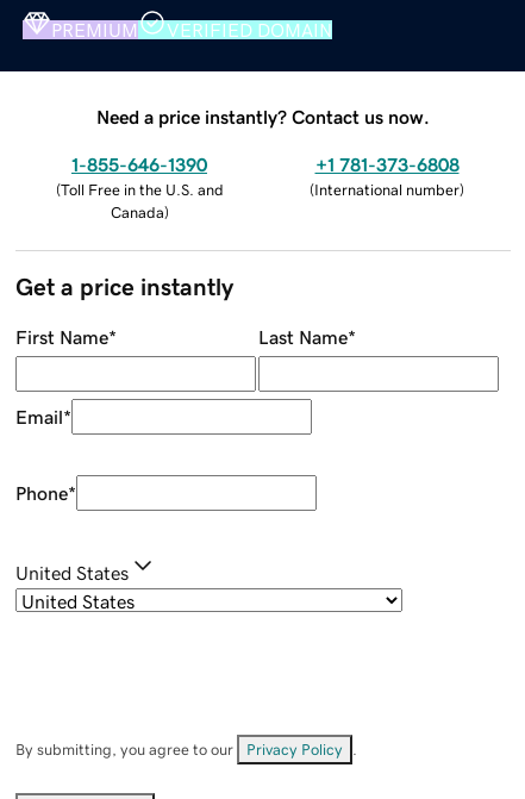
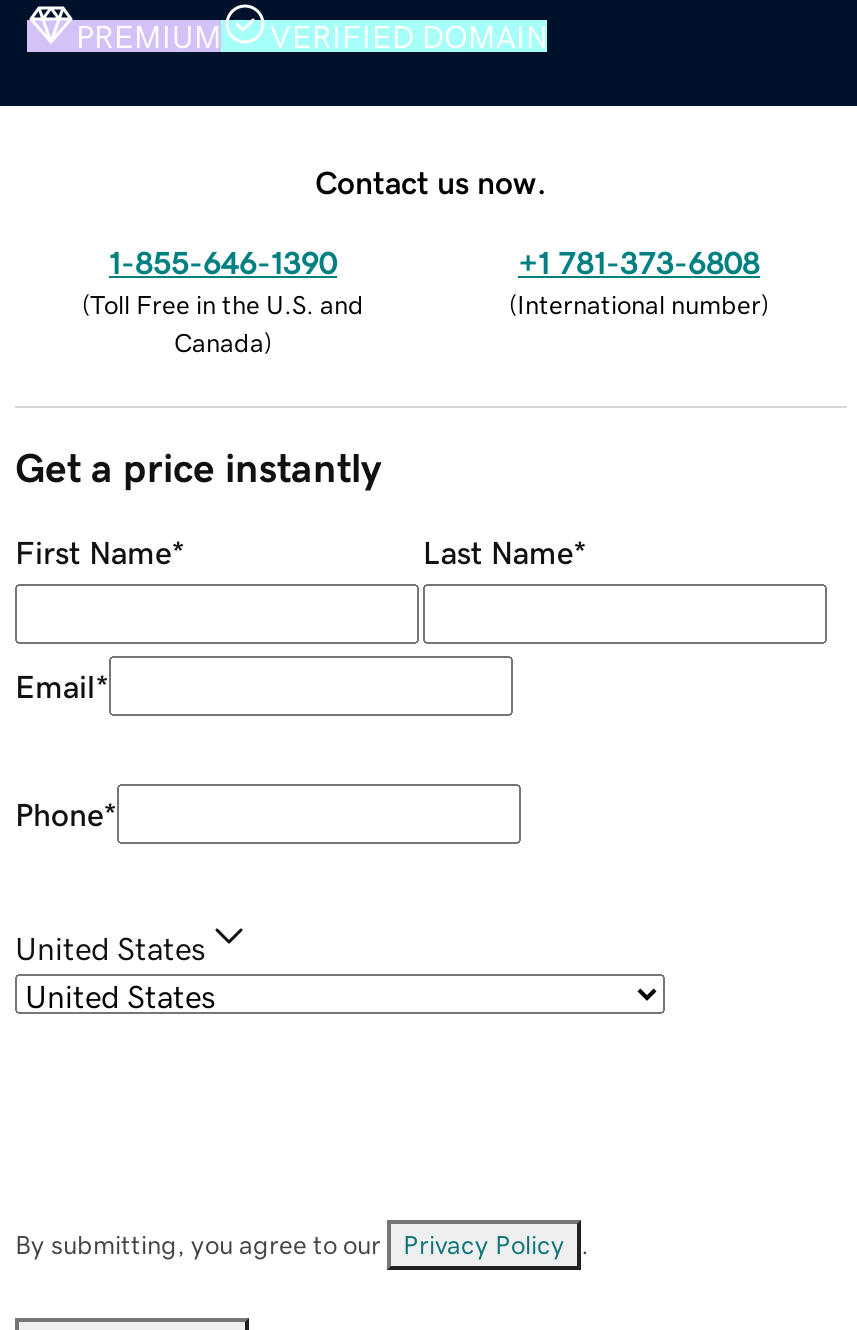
- Need a price instantly? Contact us now.
+ Contact us now.
